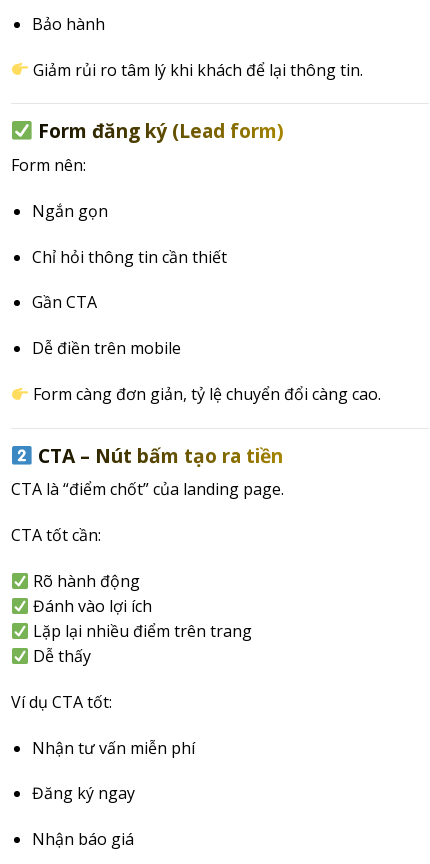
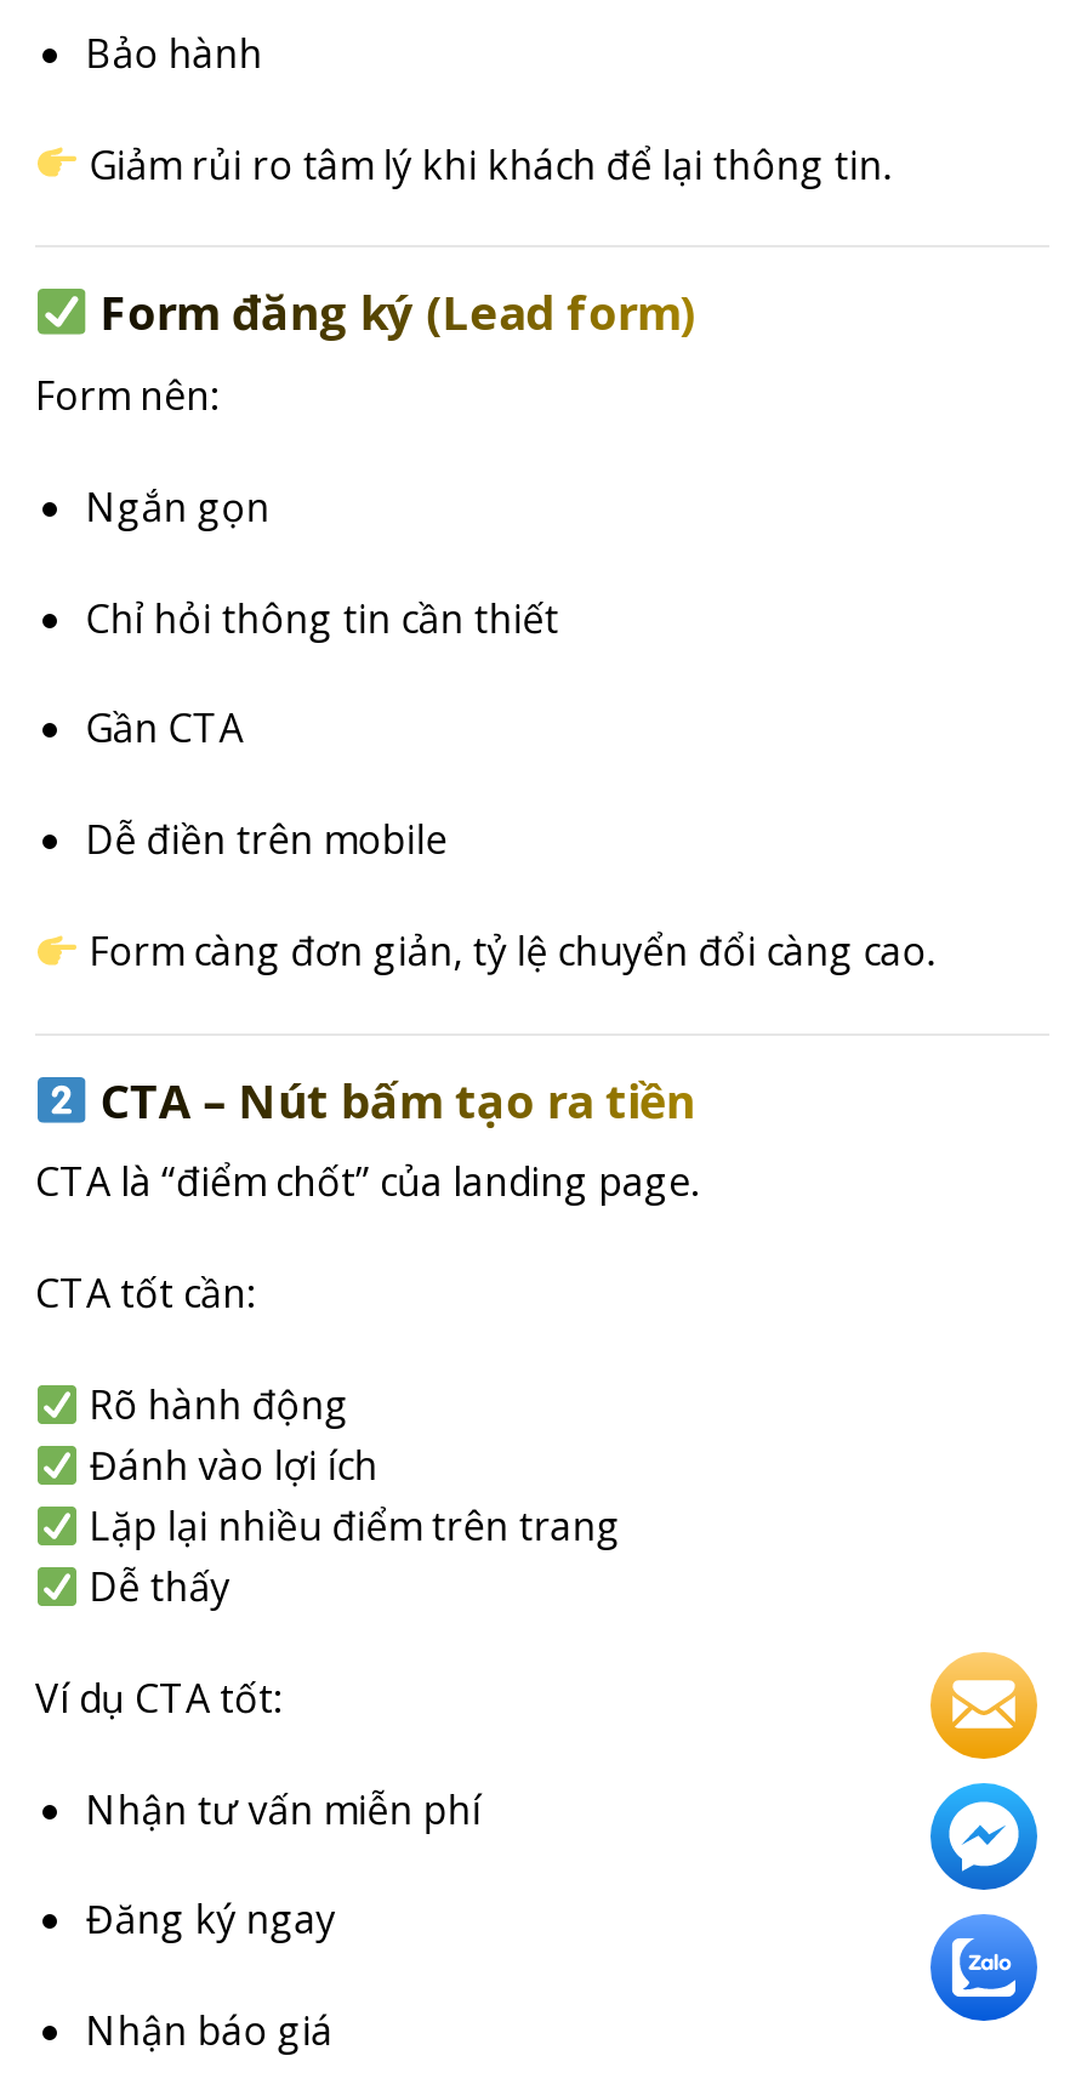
+ [image]

+ [image]

+ [image]
